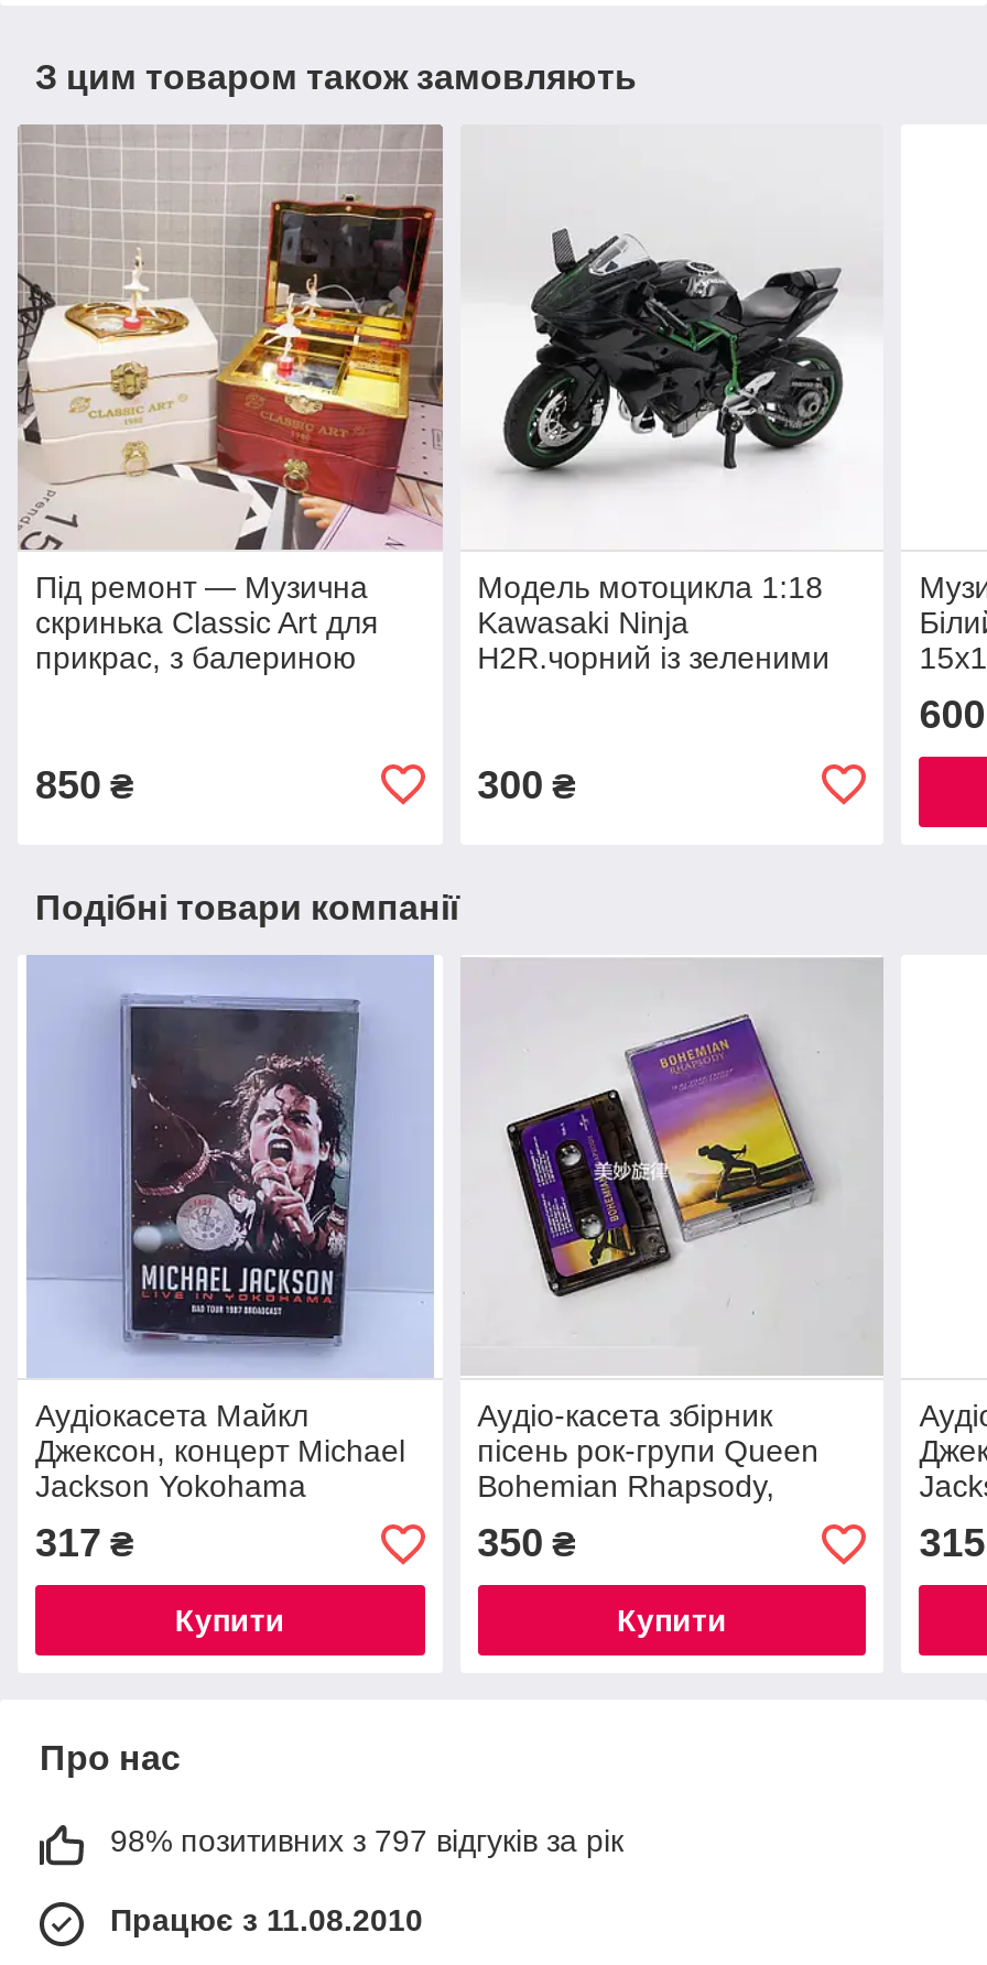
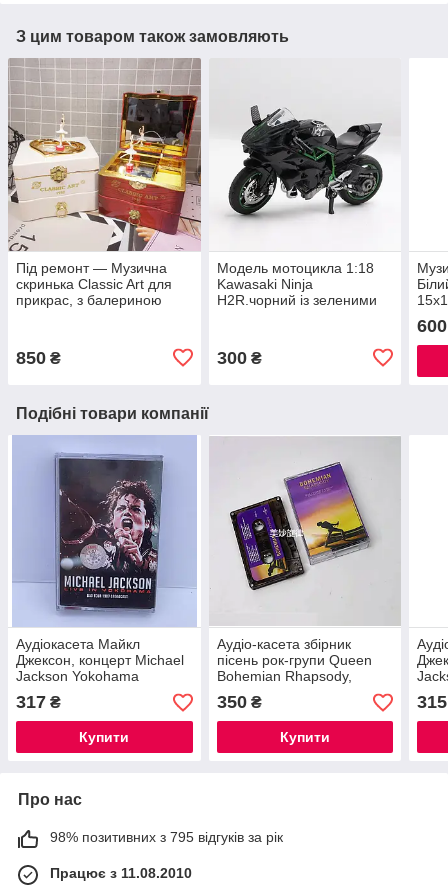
- 98% позитивних з 797 відгуків за рік
+ 98% позитивних з 795 відгуків за рік
